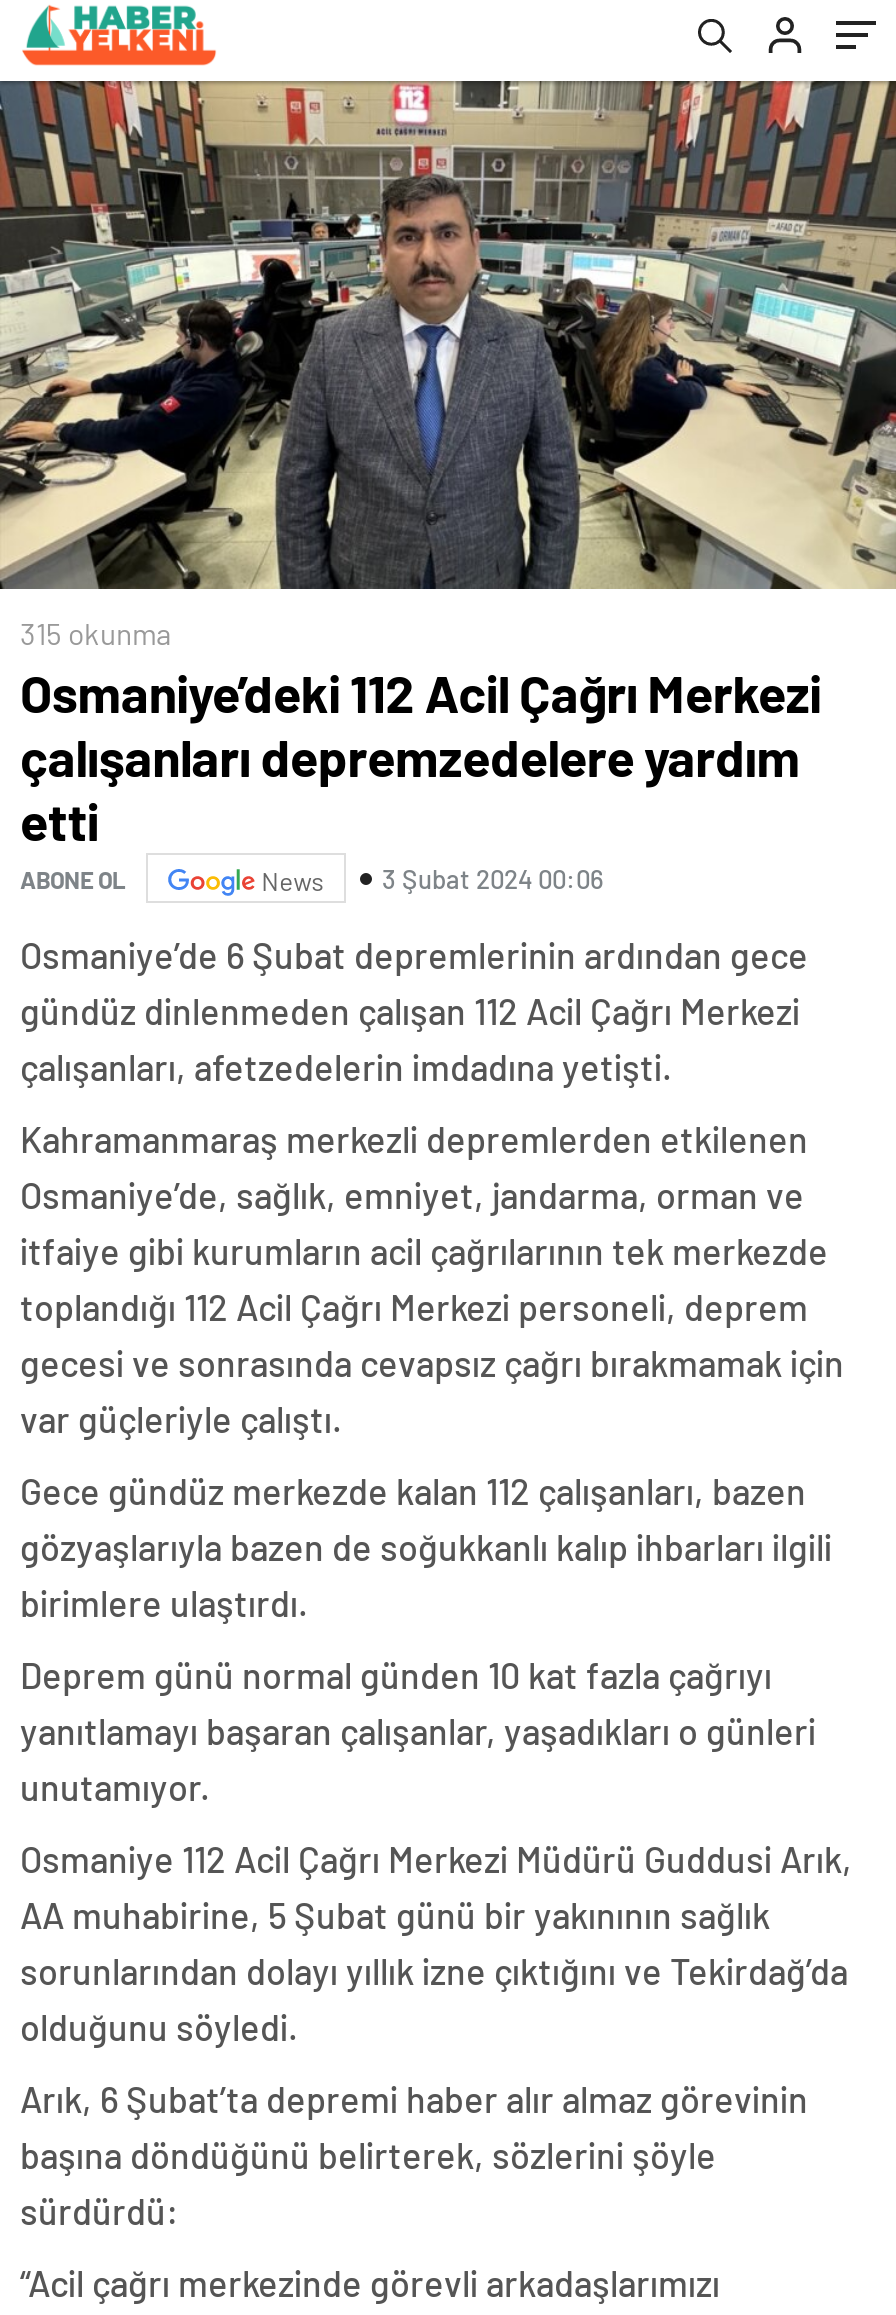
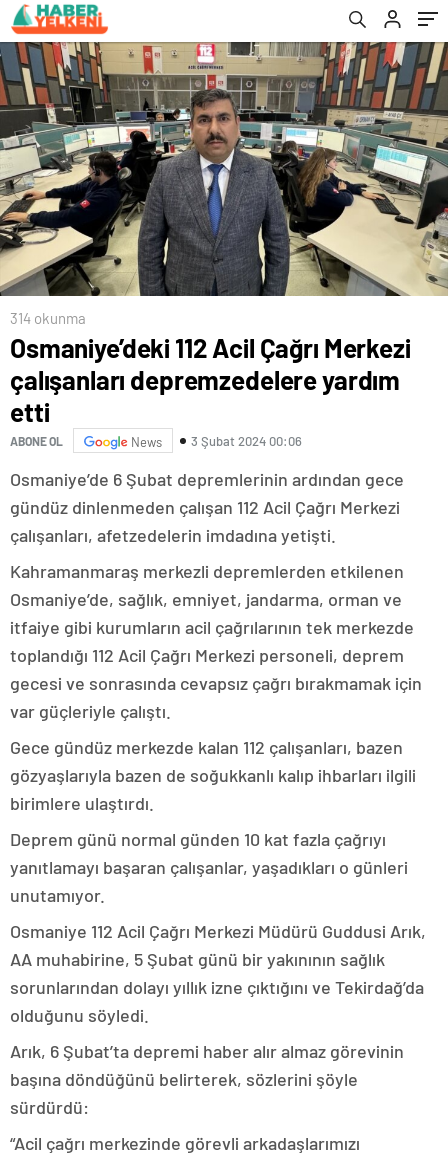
- 315 okunma
+ 314 okunma
